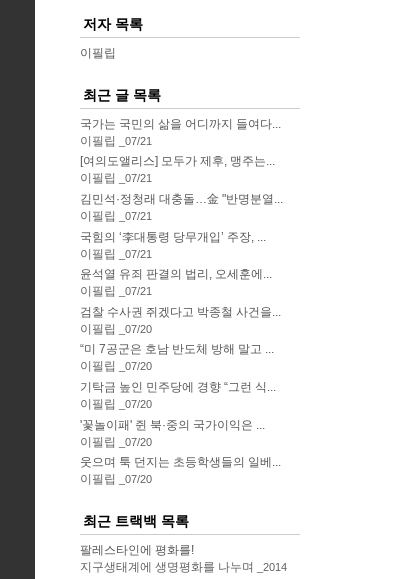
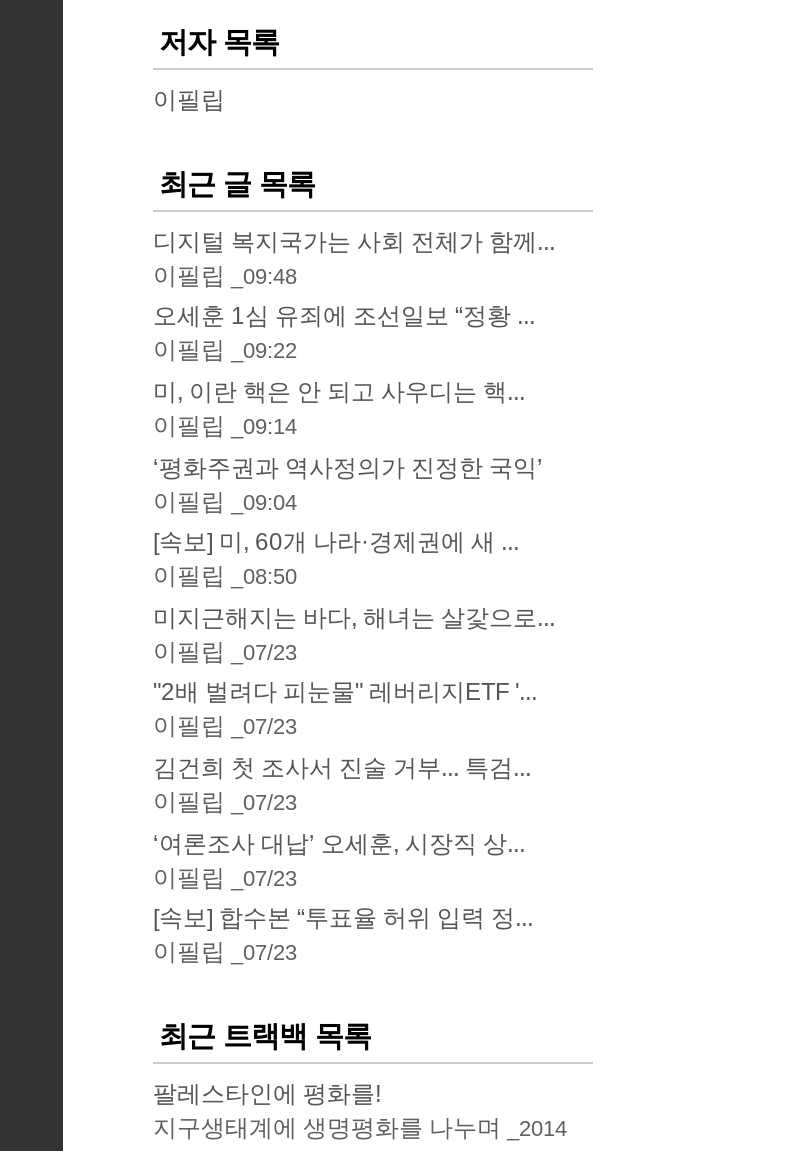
- 국가는 국민의 삶을 어디까지 들여다...
+ 디지털 복지국가는 사회 전체가 함께...

- 이필립 07/21
+ 이필립 09:48

- [여의도앨리스] 모두가 제후, 맹주는...
+ 오세훈 1심 유죄에 조선일보 “정황 ...

- 이필립 07/21
+ 이필립 09:22

- 김민석·정청래 대충돌…金 "반명분열...
+ 미, 이란 핵은 안 되고 사우디는 핵...

- 이필립 07/21
+ 이필립 09:14

- 국힘의 ‘李대통령 당무개입’ 주장, ...
+ ‘평화주권과 역사정의가 진정한 국익’

- 이필립 07/21
+ 이필립 09:04

- 윤석열 유죄 판결의 법리, 오세훈에...
+ [속보] 미, 60개 나라·경제권에 새 ...

- 이필립 07/21
+ 이필립 08:50

- 검찰 수사권 쥐겠다고 박종철 사건을...
+ 미지근해지는 바다, 해녀는 살갗으로...

- 이필립 07/20
+ 이필립 07/23

- “미 7공군은 호남 반도체 방해 말고 ...
+ "2배 벌려다 피눈물" 레버리지ETF '...

- 이필립 07/20
+ 이필립 07/23

- 기탁금 높인 민주당에 경향 “그런 식...
+ 김건희 첫 조사서 진술 거부... 특검...

- 이필립 07/20
+ 이필립 07/23

- '꽃놀이패' 쥔 북·중의 국가이익은 ...
+ ‘여론조사 대납’ 오세훈, 시장직 상...

- 이필립 07/20
+ 이필립 07/23

- 웃으며 툭 던지는 초등학생들의 일베...
+ [속보] 합수본 “투표율 허위 입력 정...

- 이필립 07/20
+ 이필립 07/23
